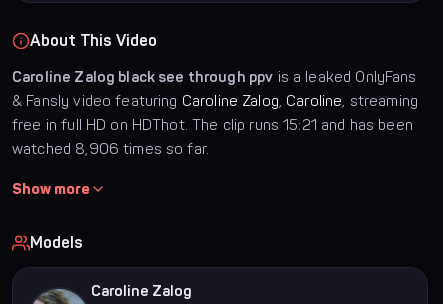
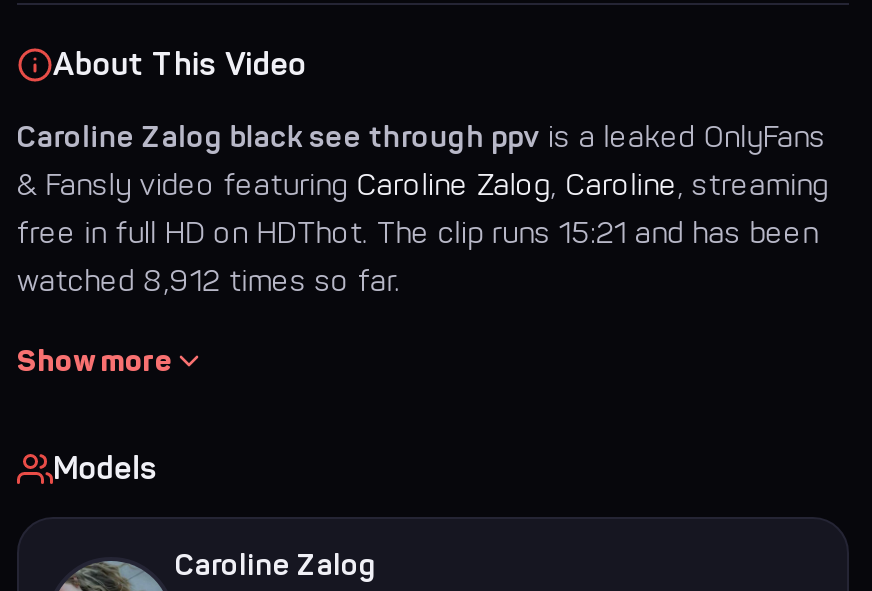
- watched 8,906 times so far.
+ watched 8,912 times so far.
